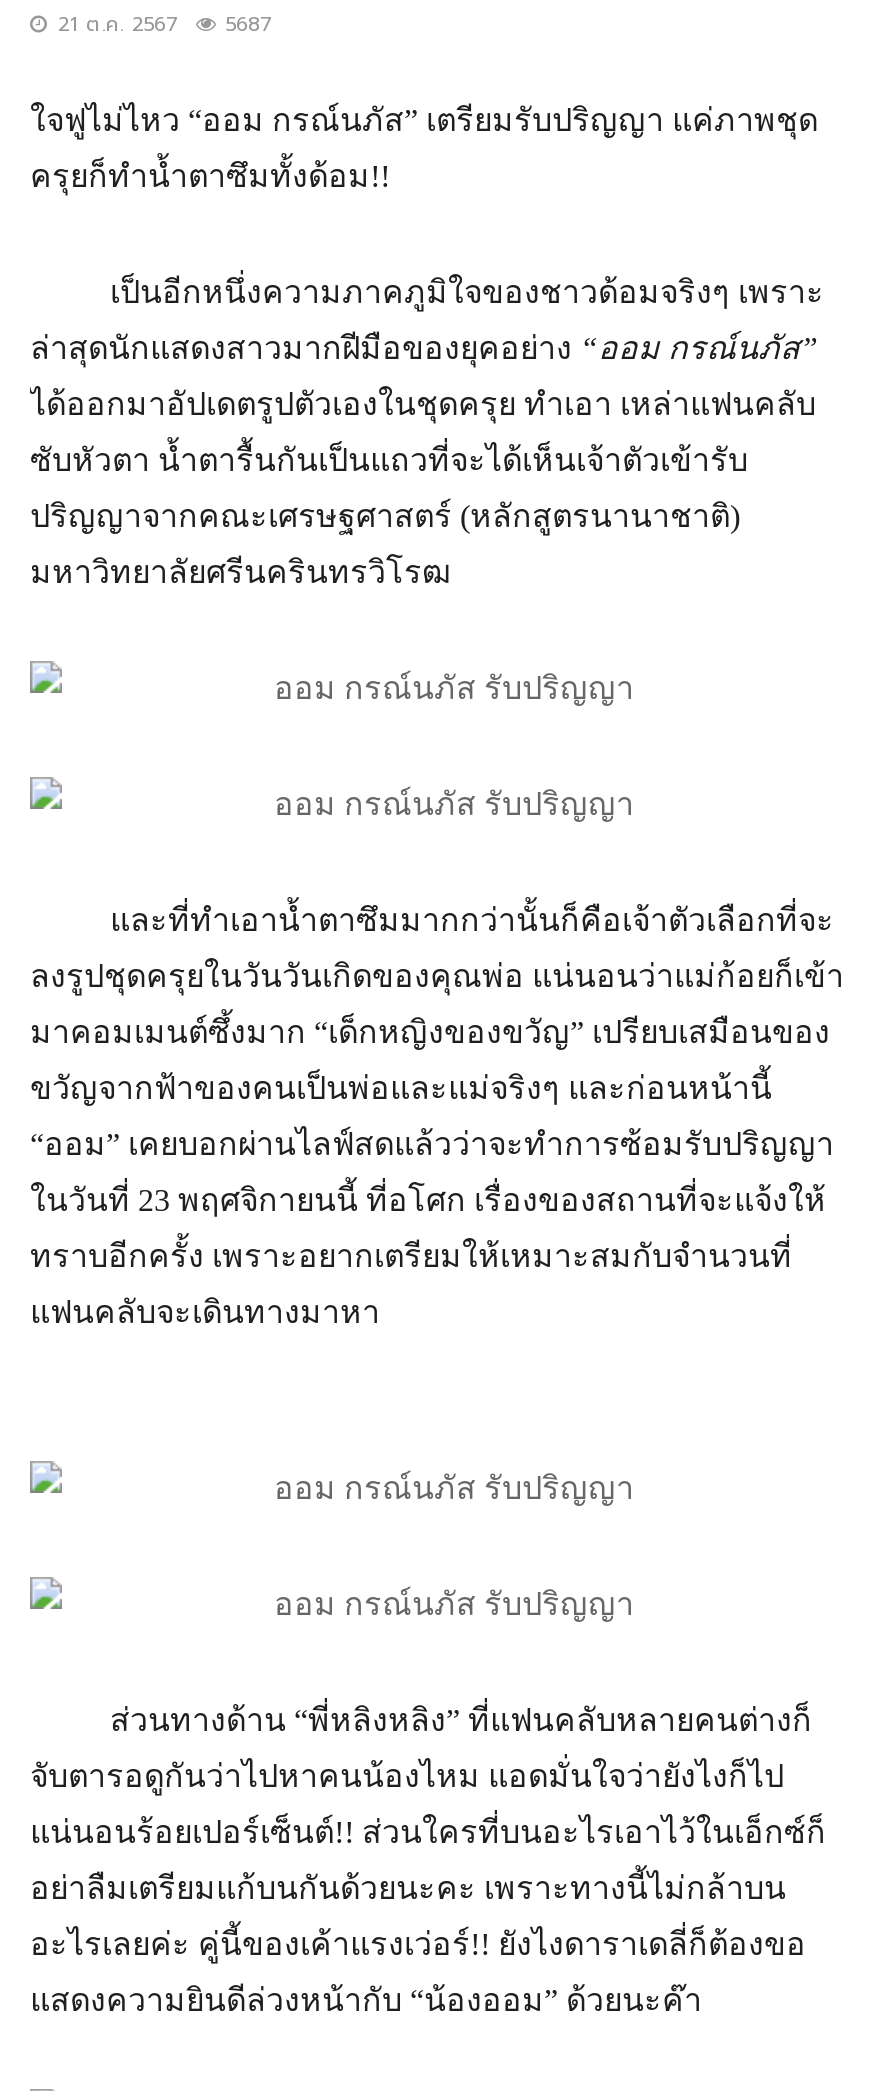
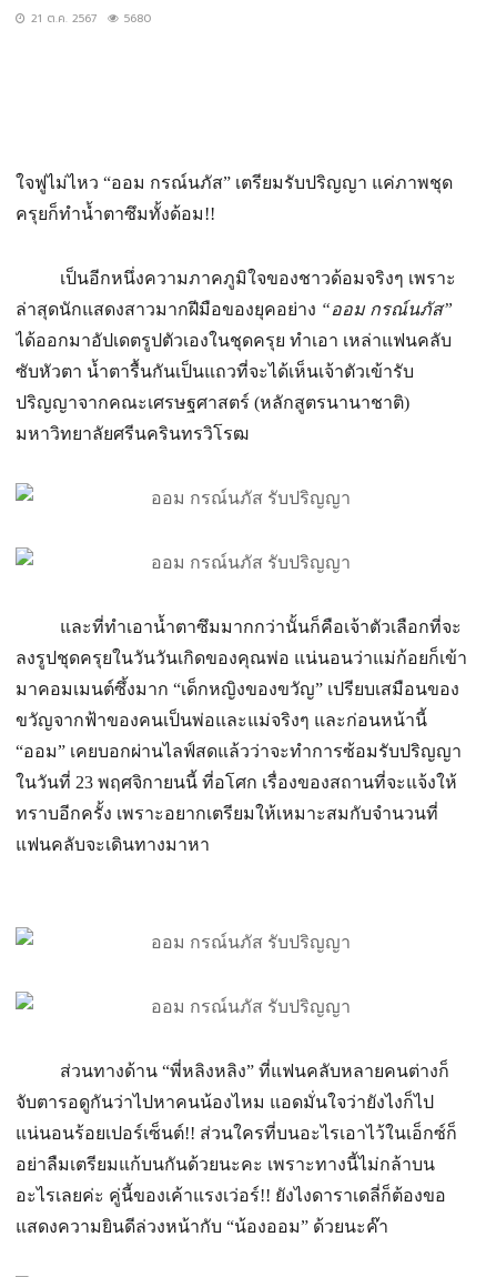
- 5687
+ 5680
